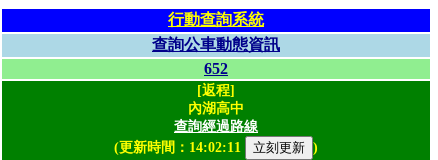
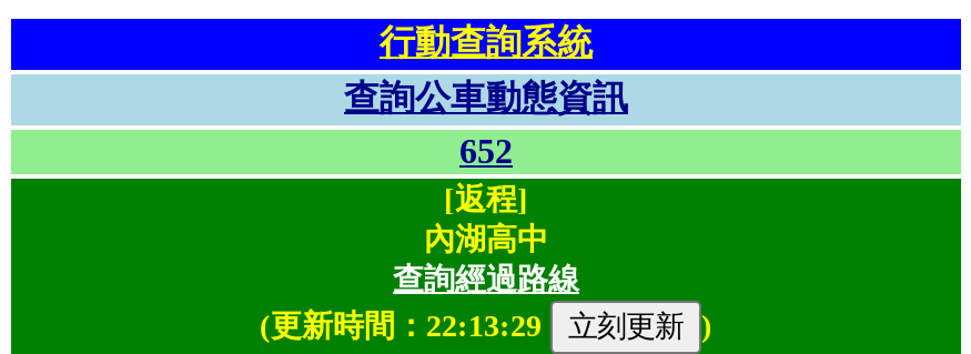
- (更新時間：14:02:11
+ (更新時間：22:13:29
